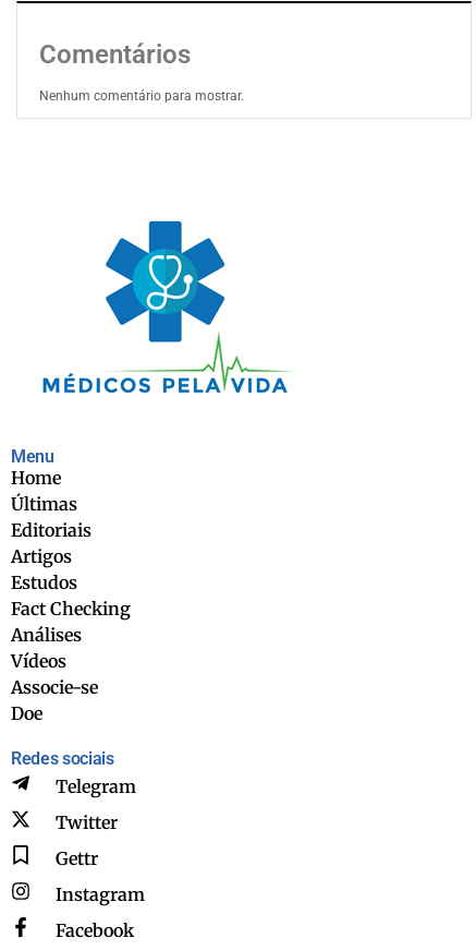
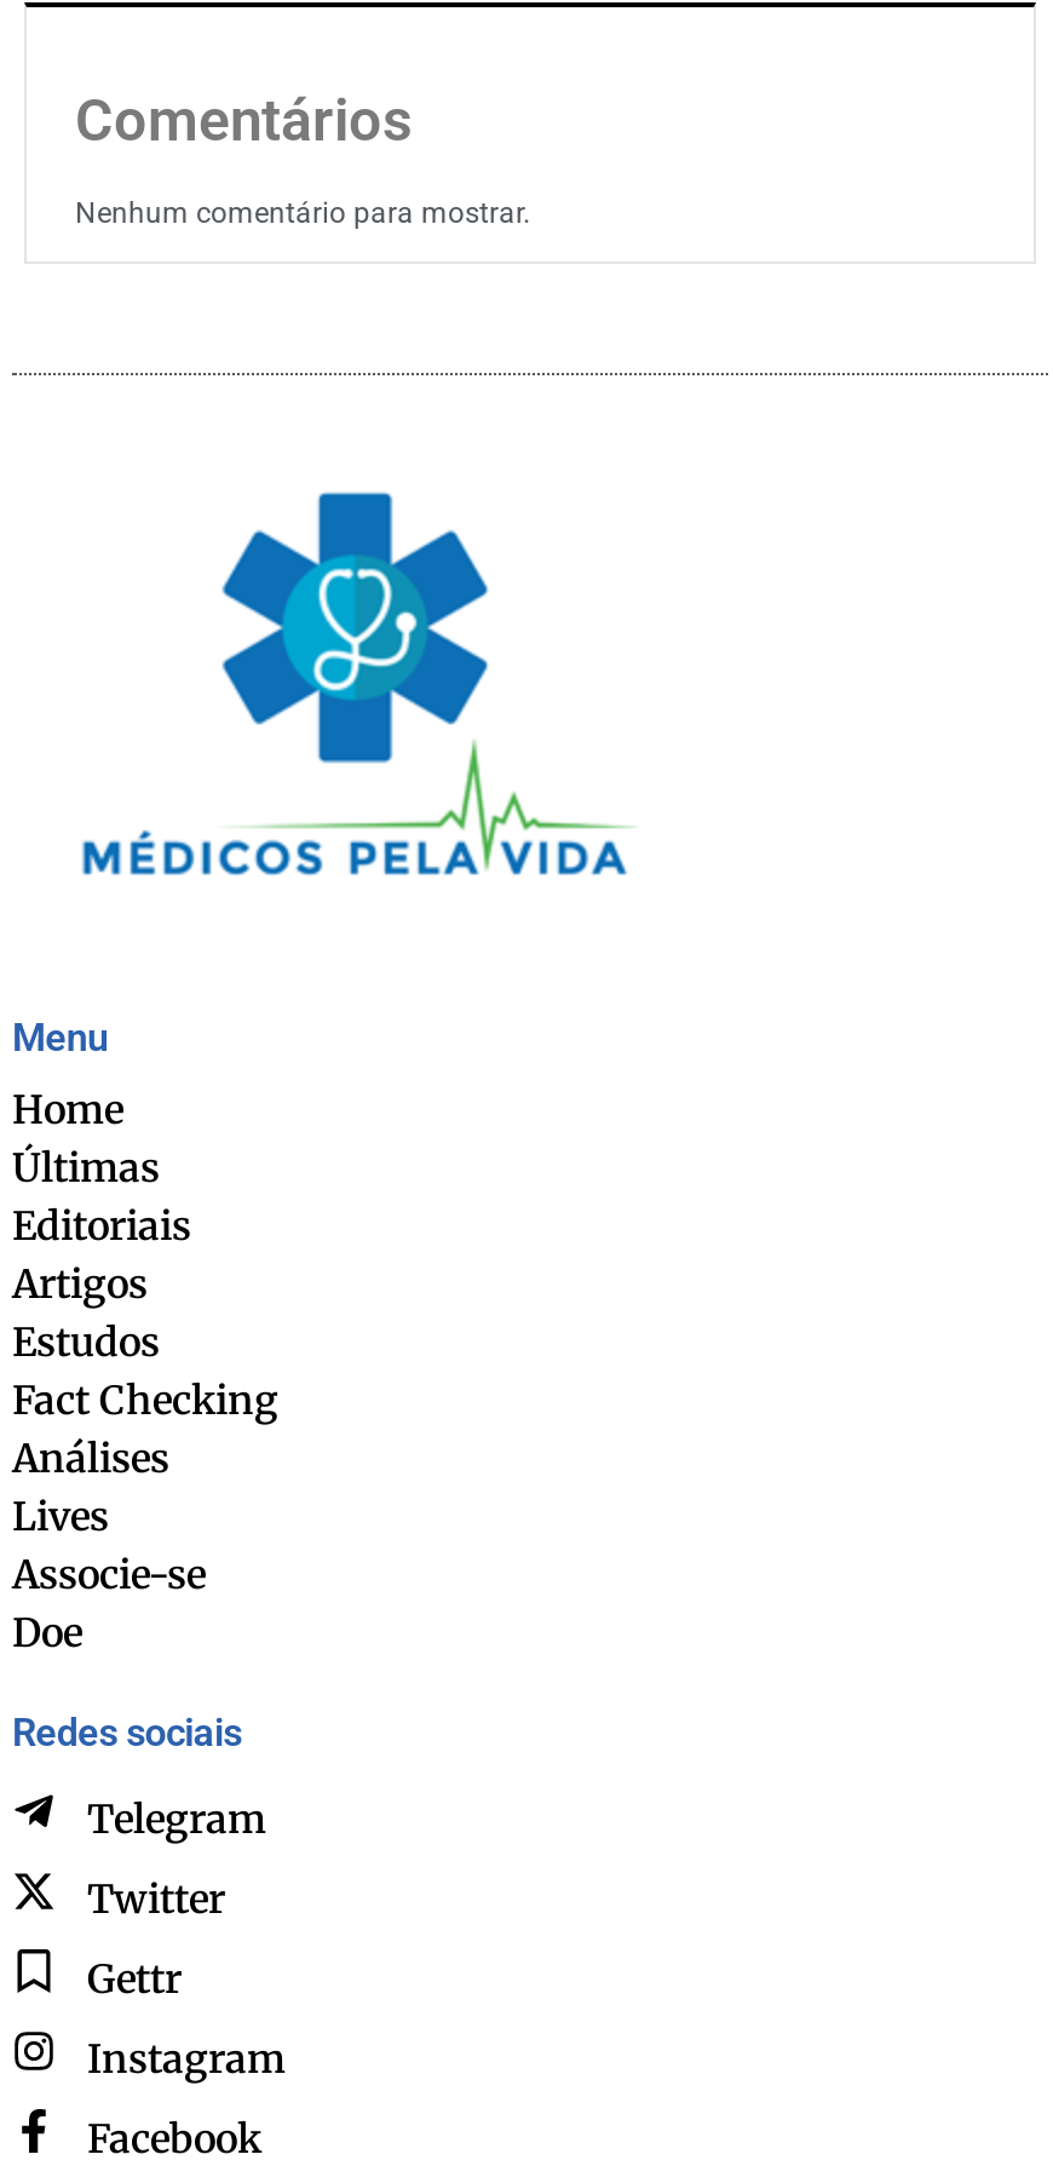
- Vídeos
+ Lives
